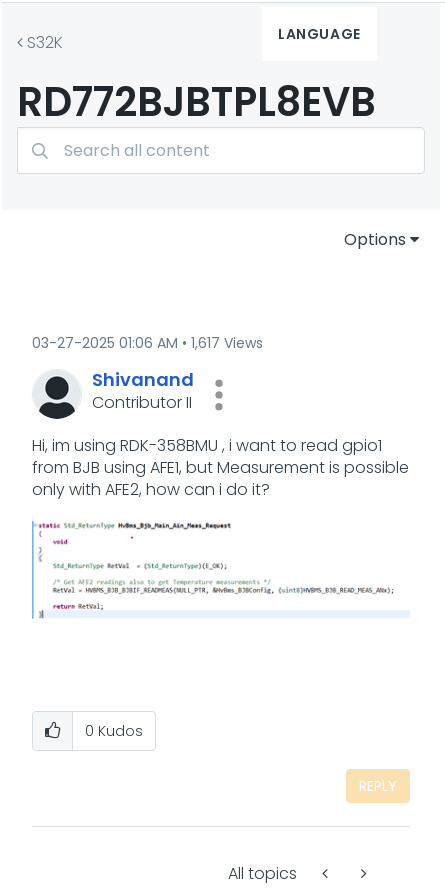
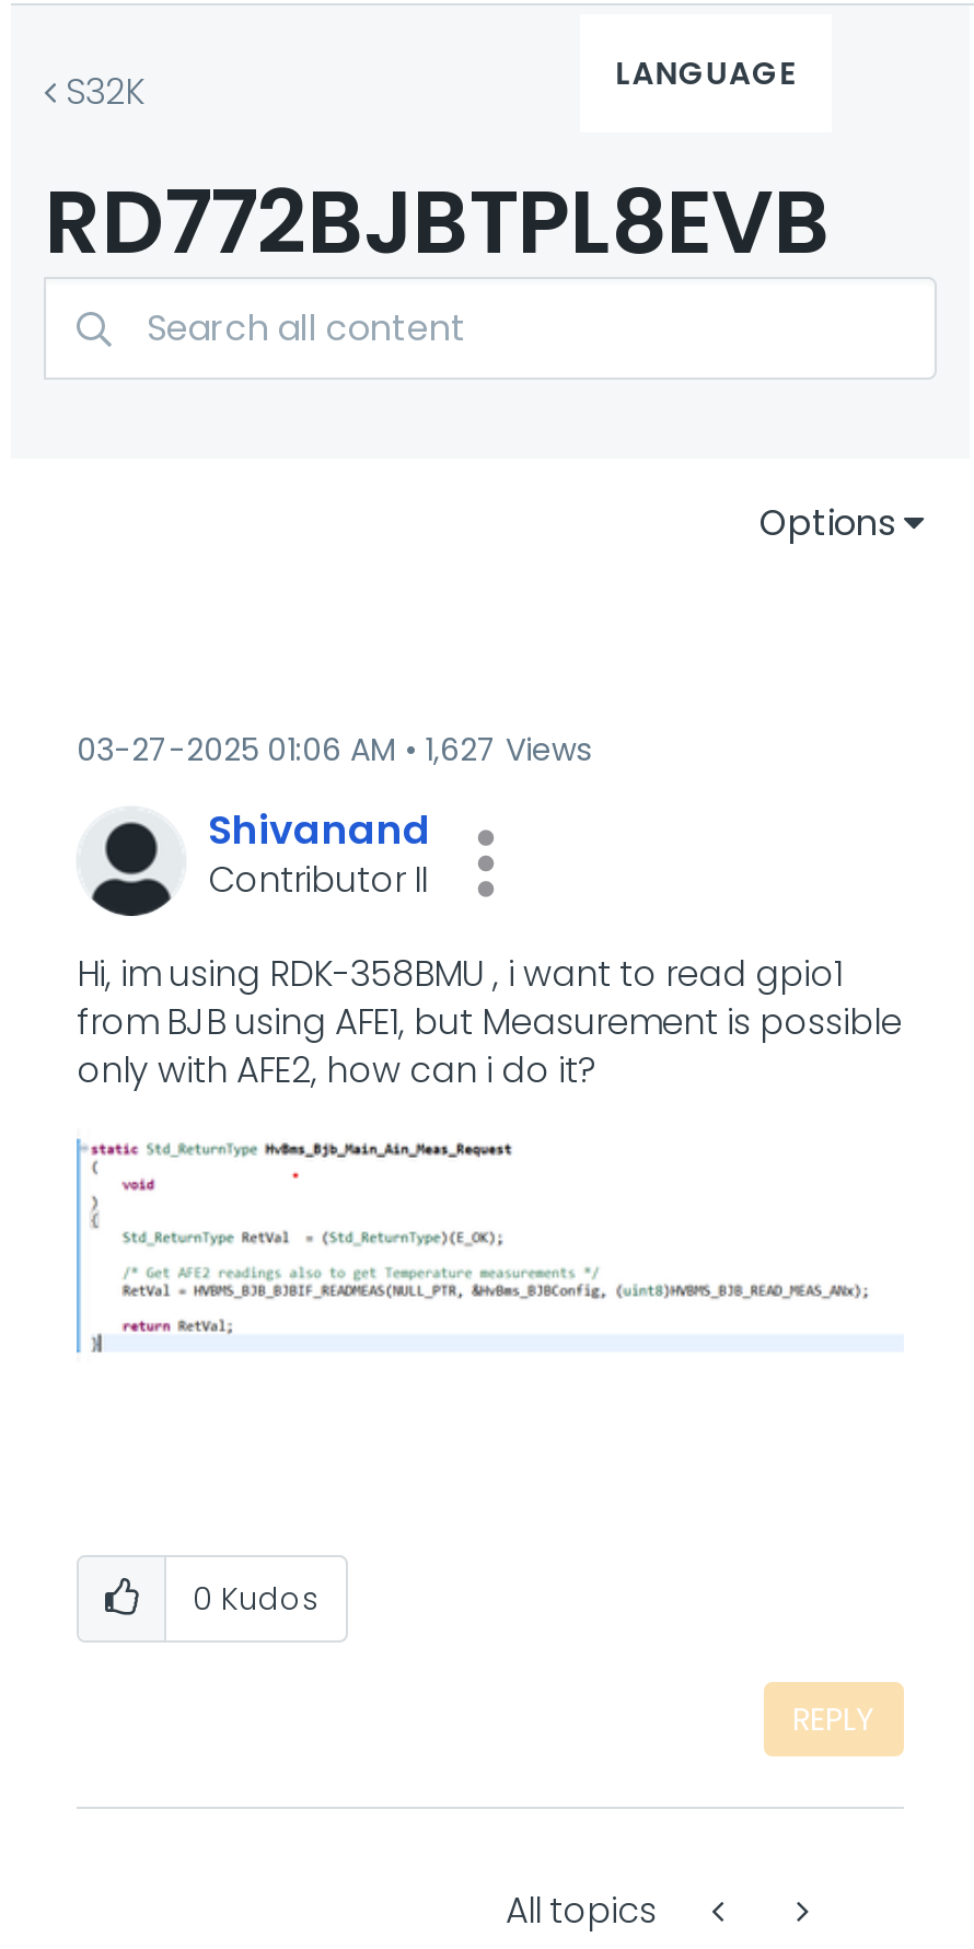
- 03-27-2025 01:06 AM 1,617 Views
+ 03-27-2025 01:06 AM 1,627 Views
